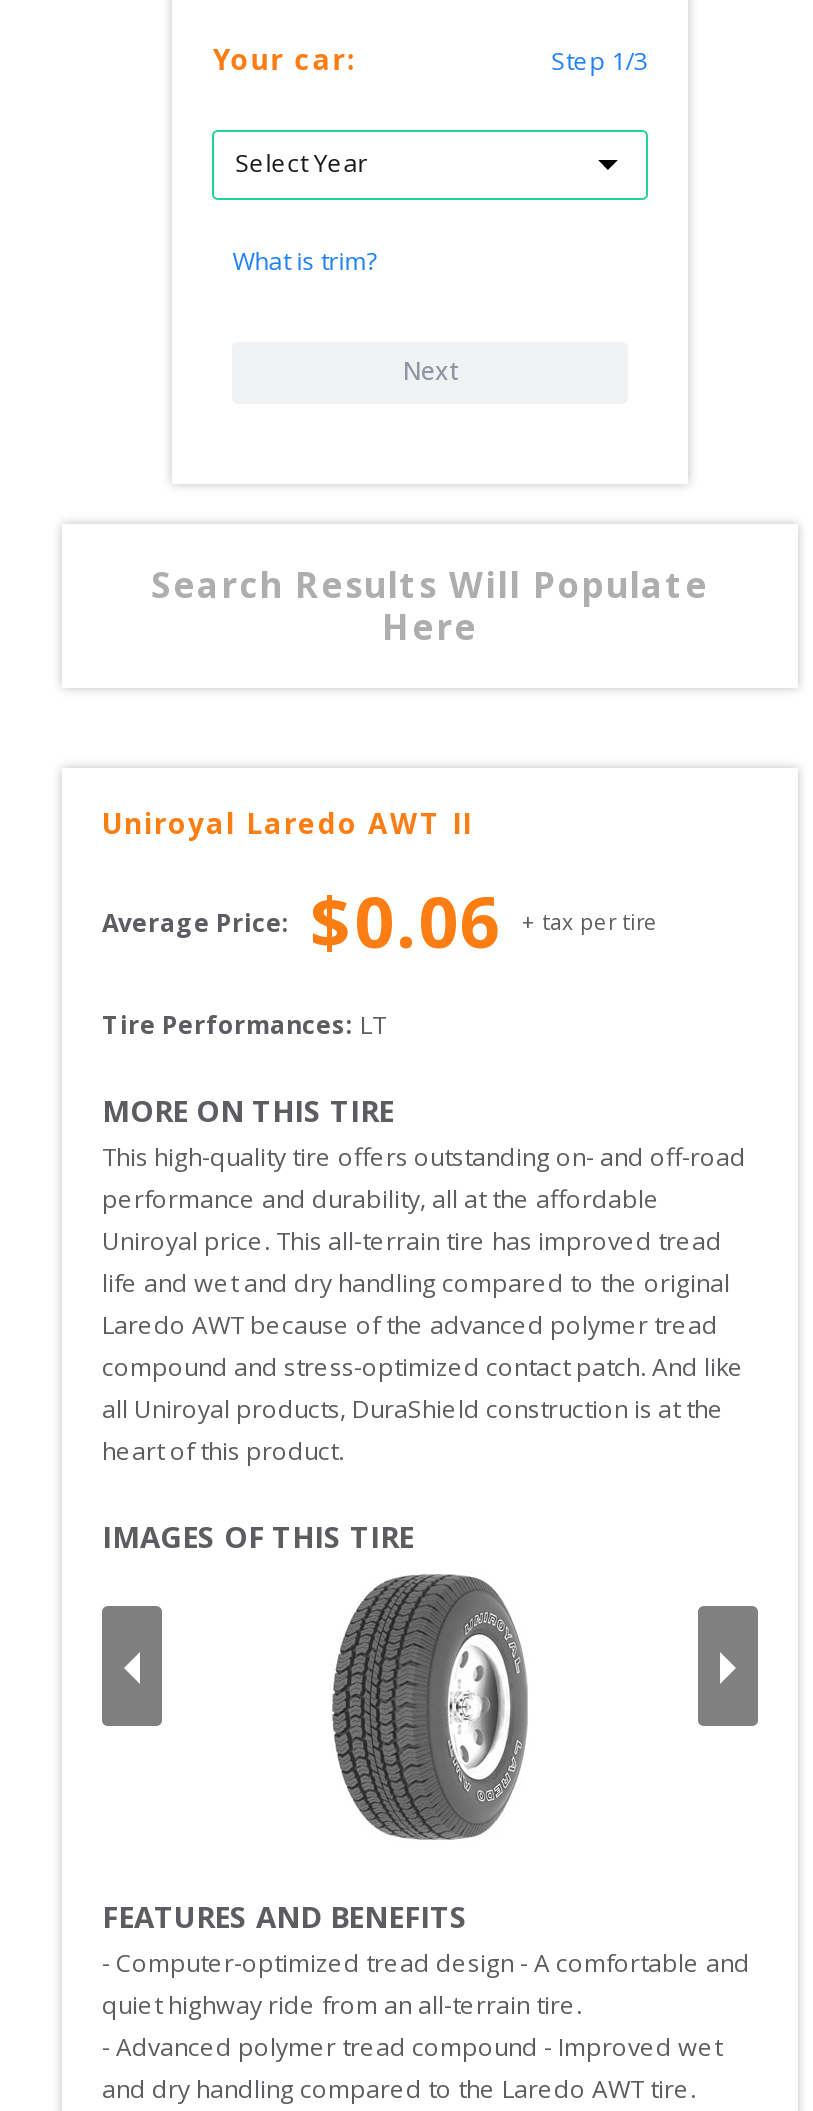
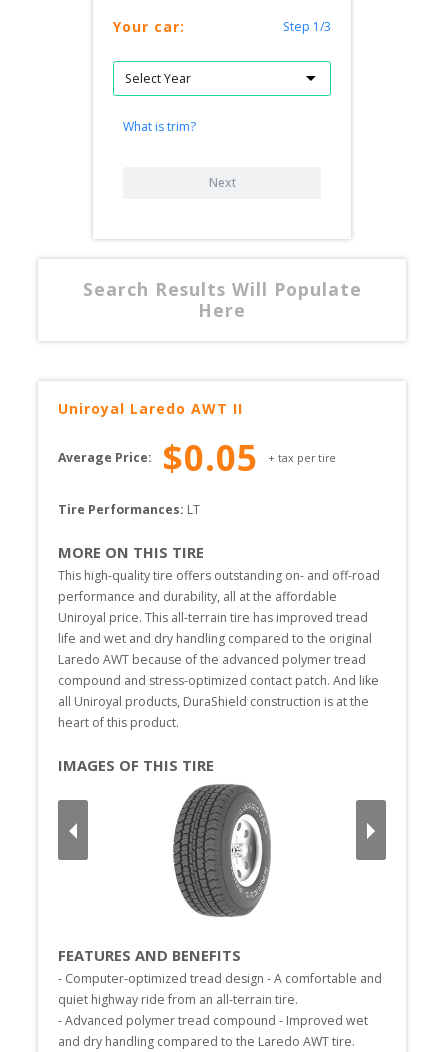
- Average Price: $0.06
+ Average Price: $0.05
